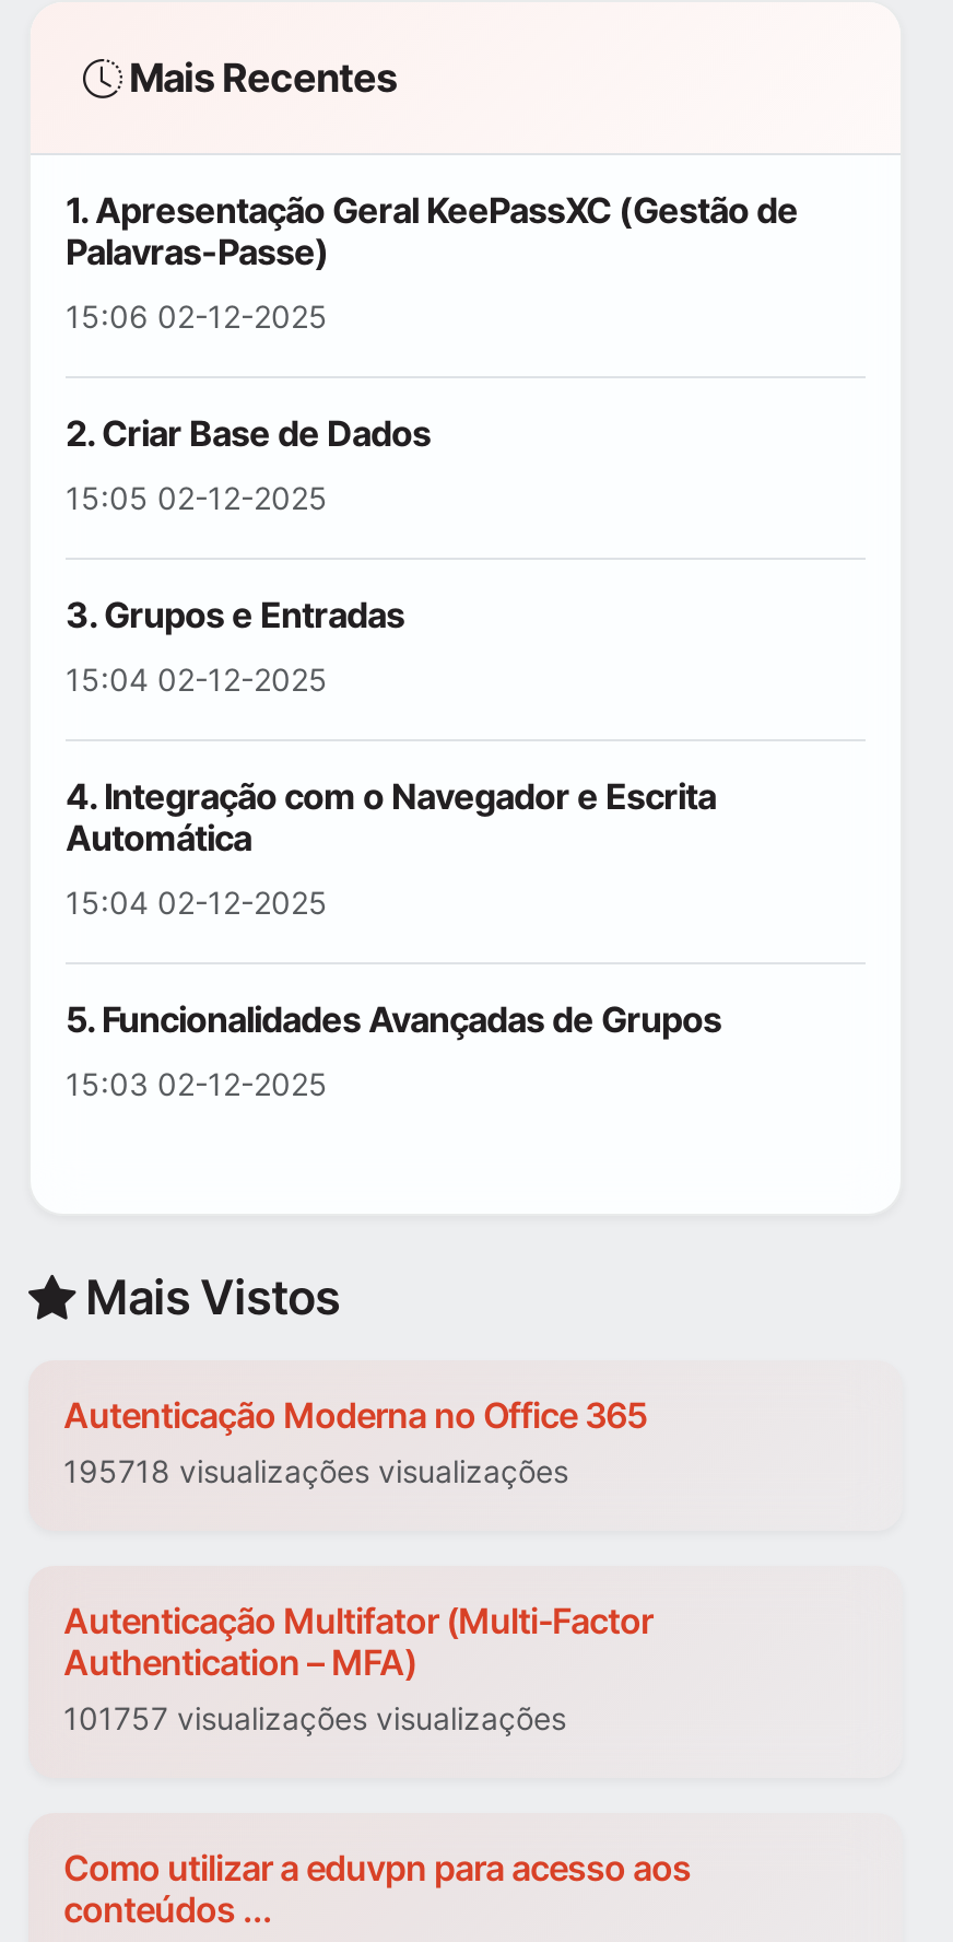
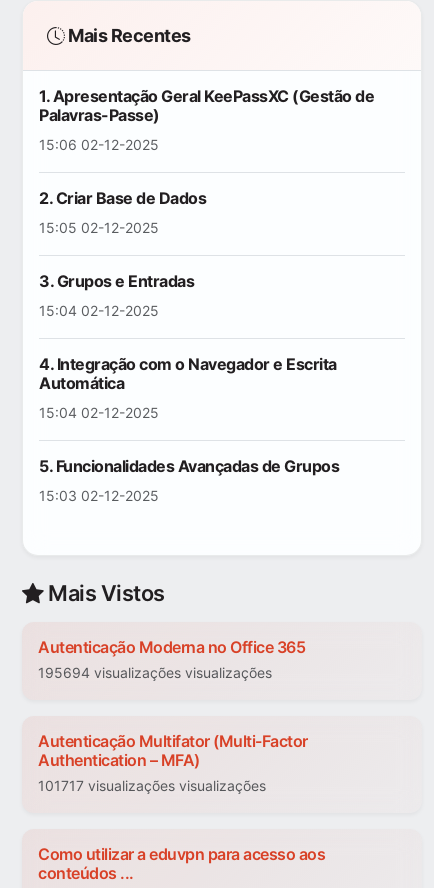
- 195718 visualizações visualizações
+ 195694 visualizações visualizações

- 101757 visualizações visualizações
+ 101717 visualizações visualizações
